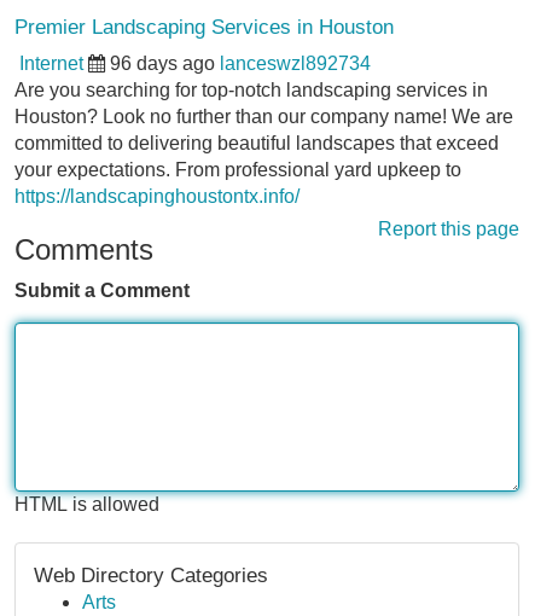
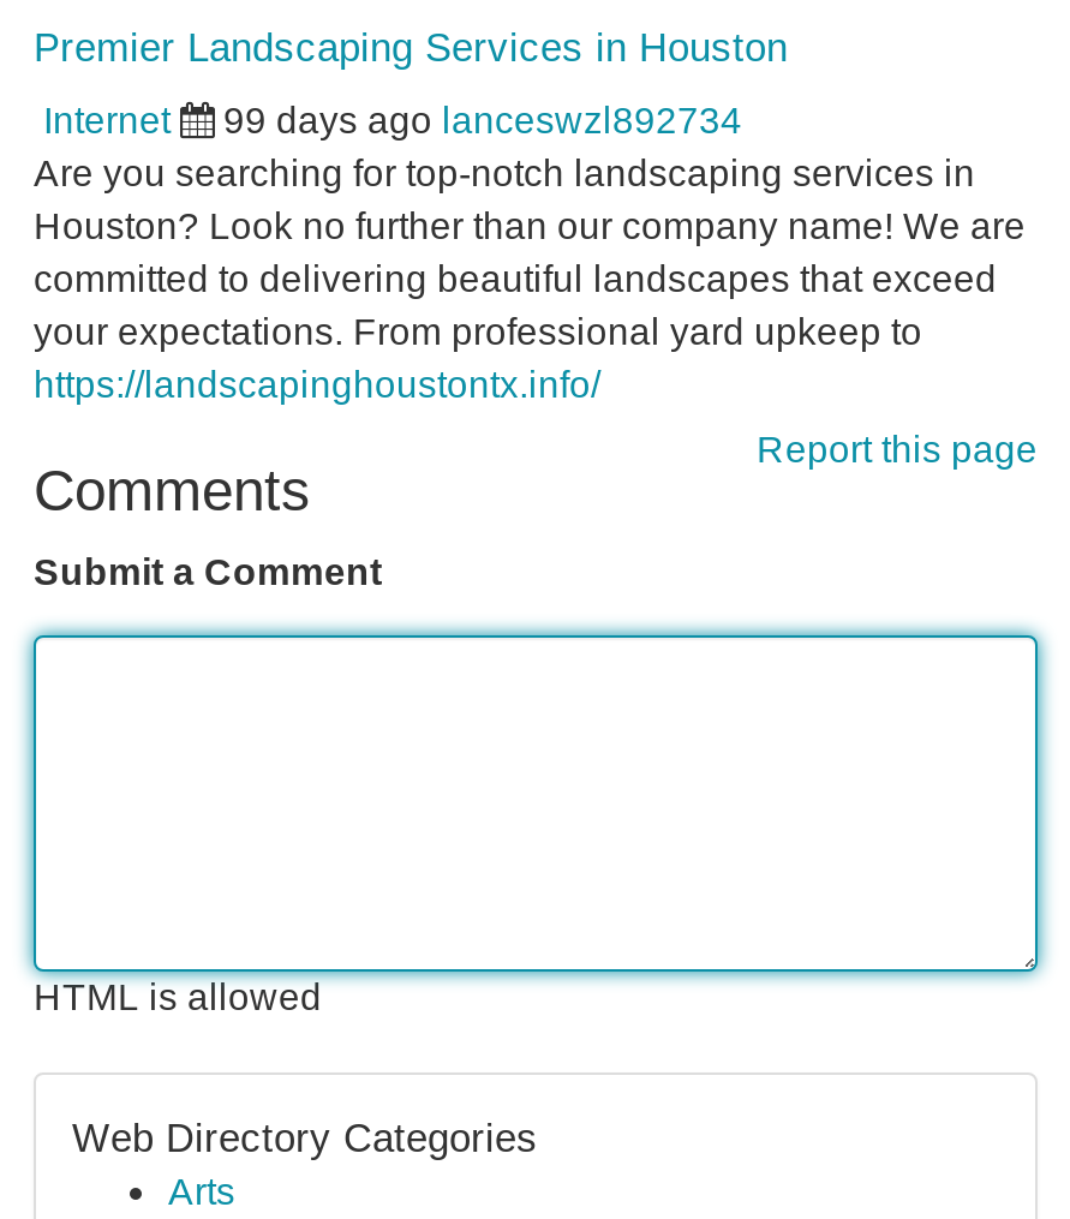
- 96 days ago lanceswzl892734
+ 99 days ago lanceswzl892734
